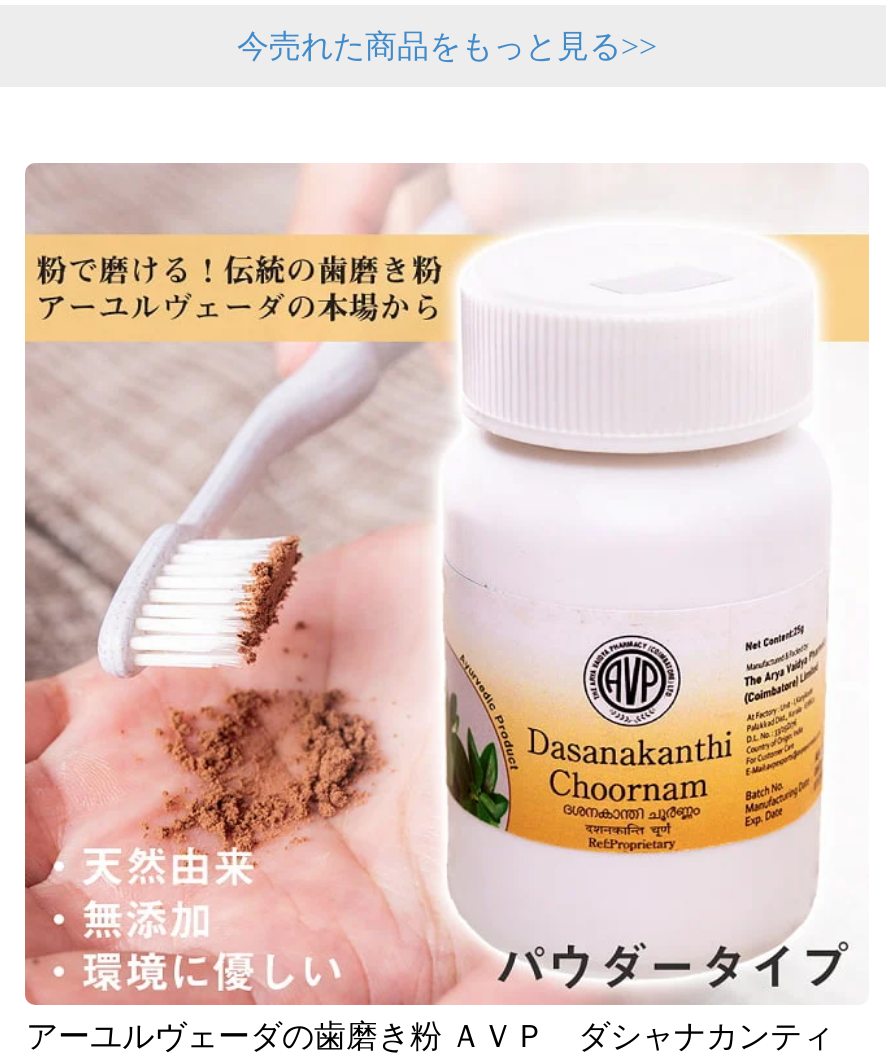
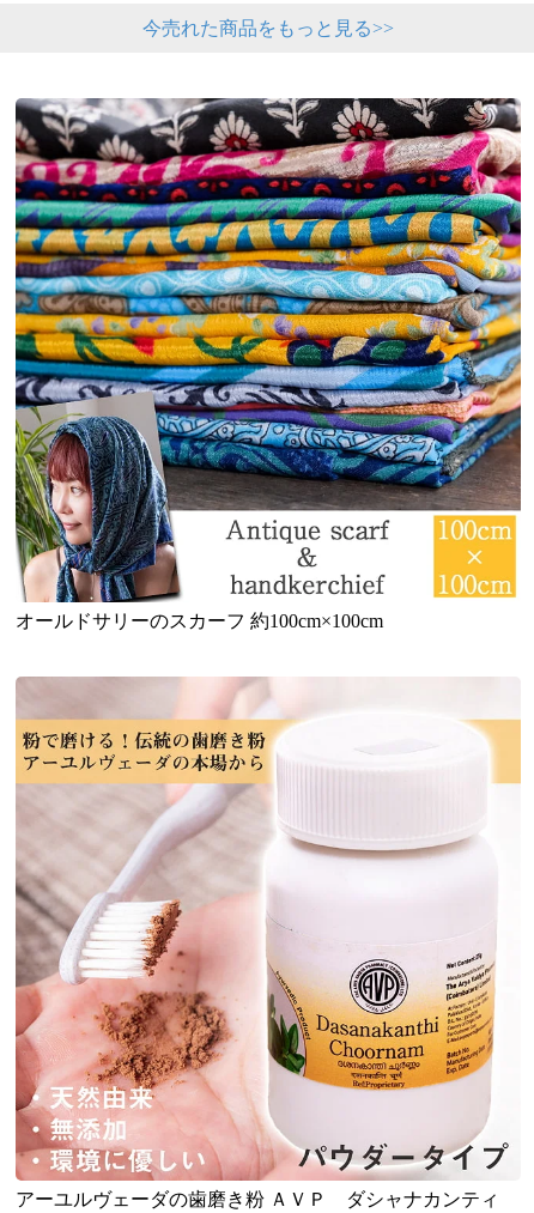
+ [image]
+ オールドサリーのスカーフ 約100cm×100cm
